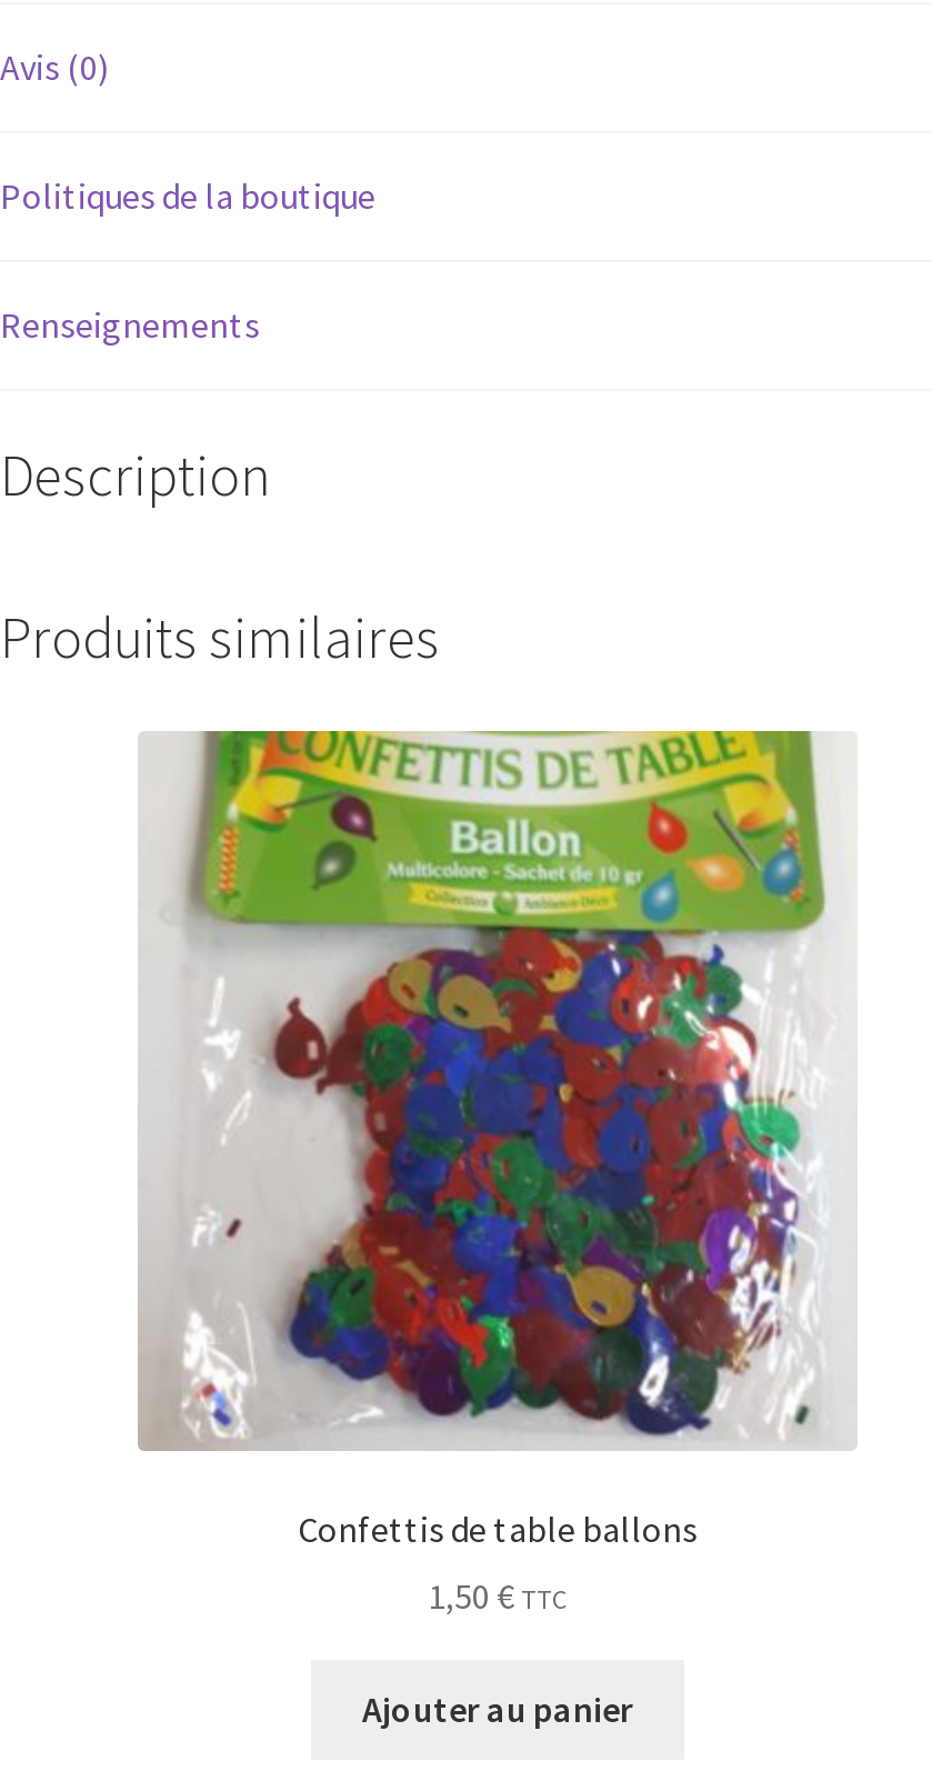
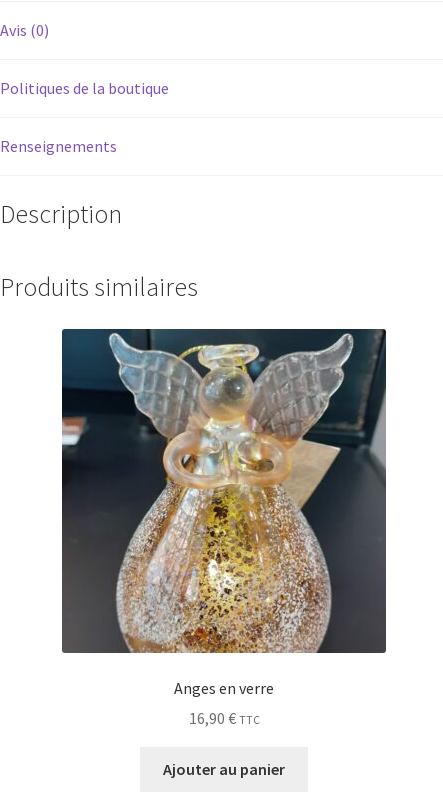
- [image]
- Confettis de table ballons
+ [image]
+ Anges en verre

- 1,50 € TTC
+ 16,90 € TTC
